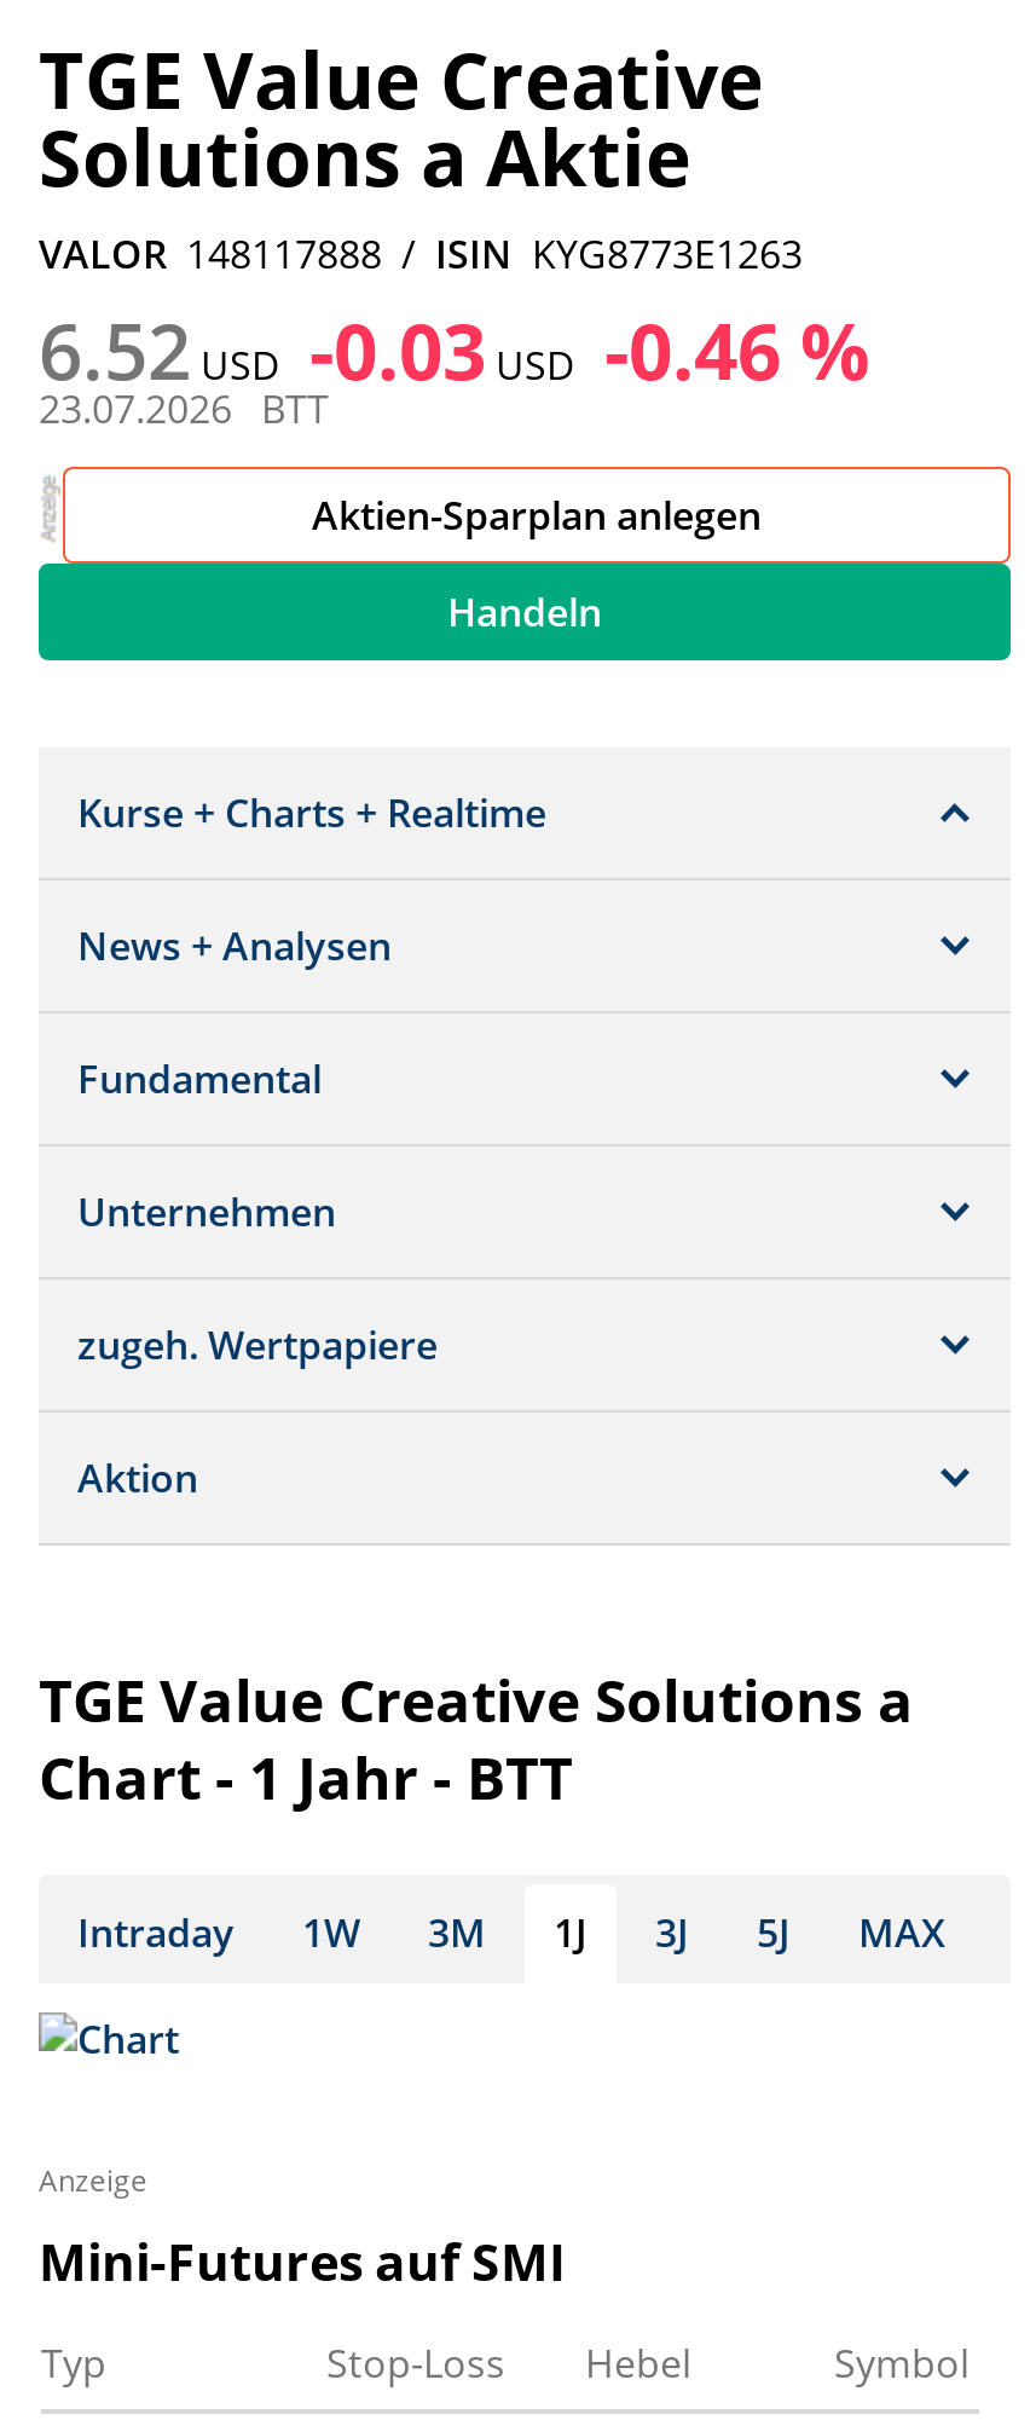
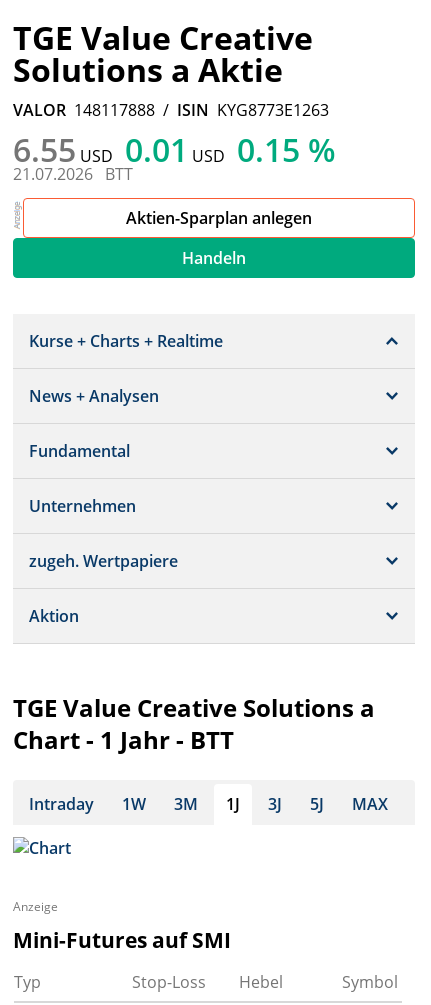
- 6.52 USD -0.03 USD -0.46 %
+ 6.55 USD 0.01 USD 0.15 %

- 23.07.2026 BTT
+ 21.07.2026 BTT
